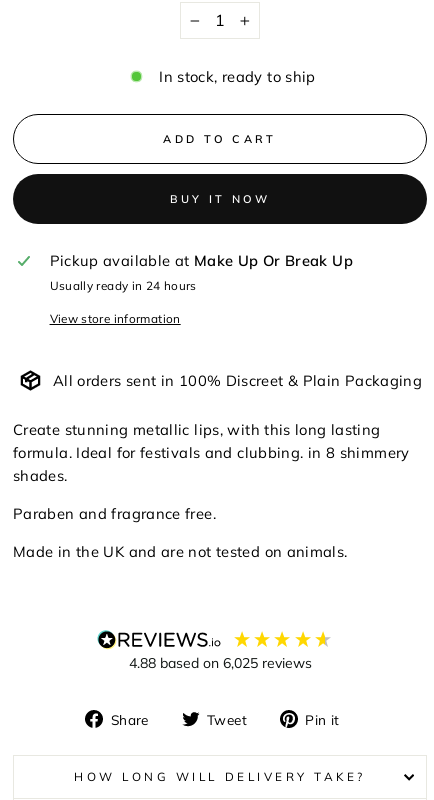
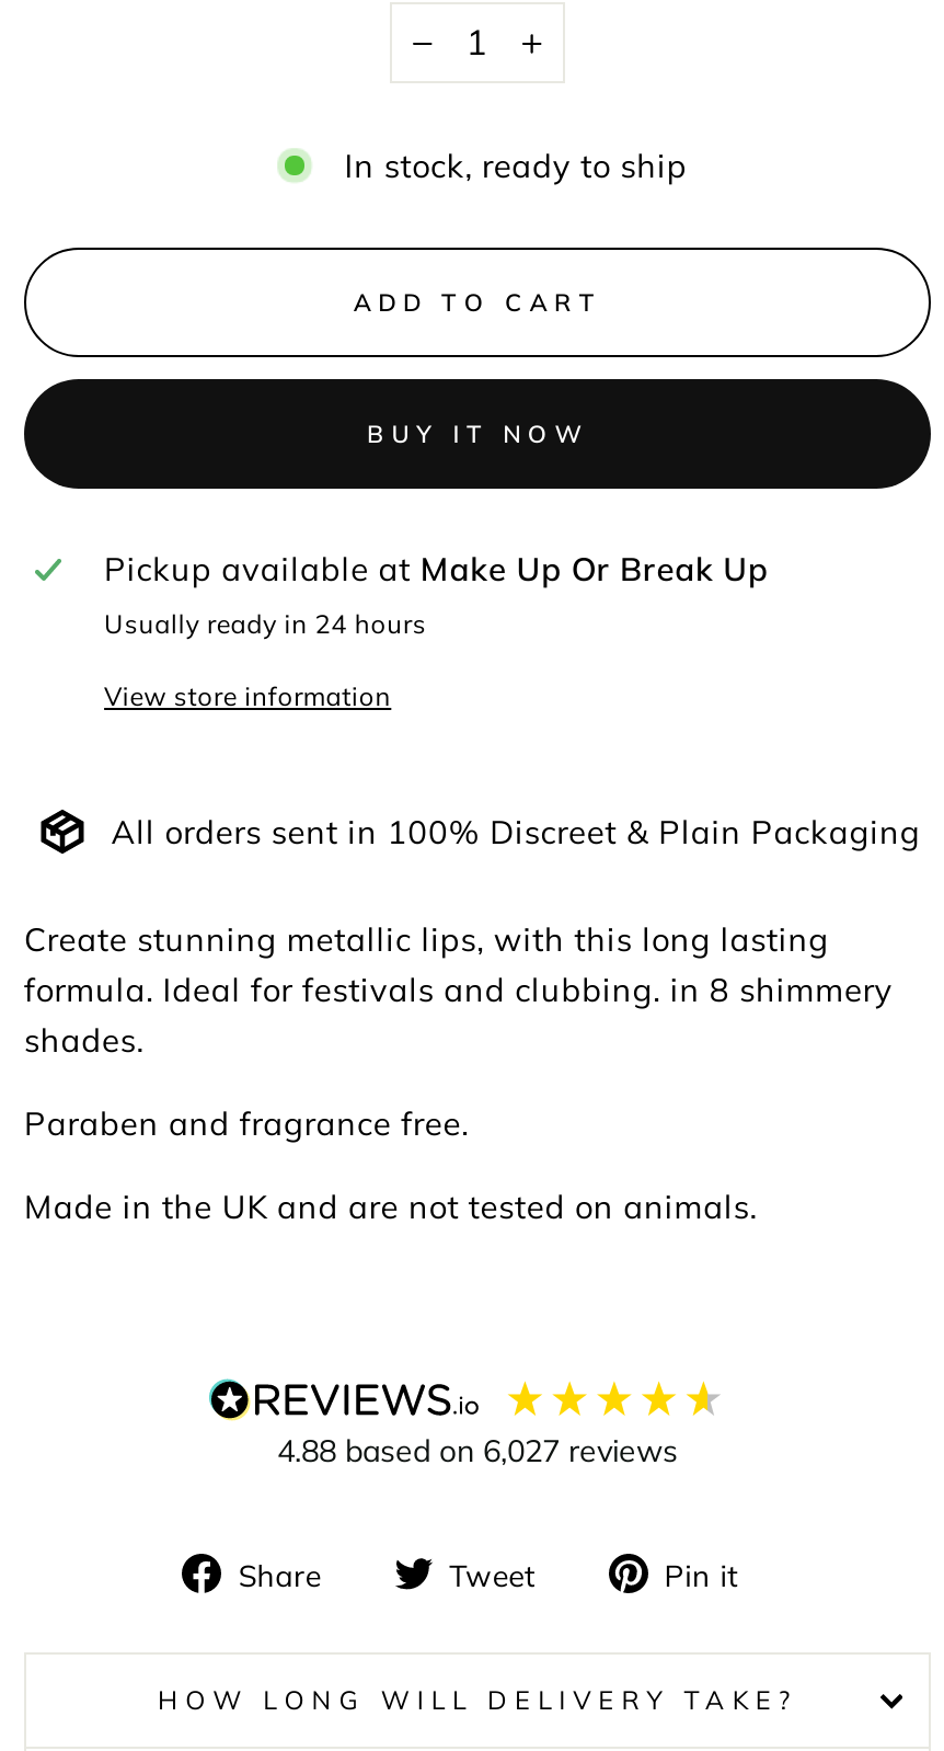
- 4.88 based on 6,025 reviews
+ 4.88 based on 6,027 reviews
